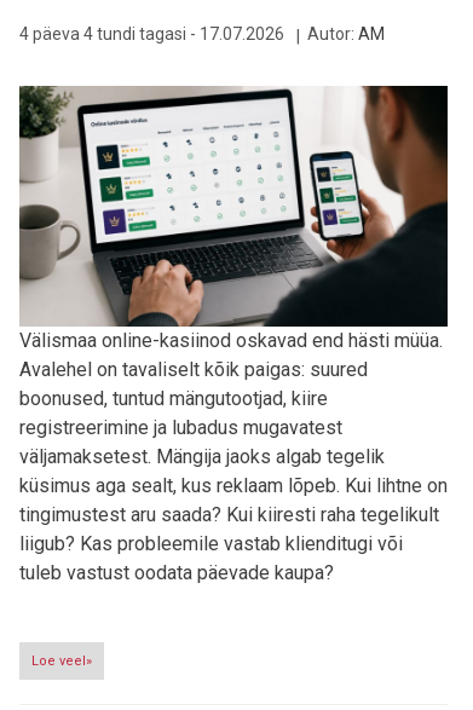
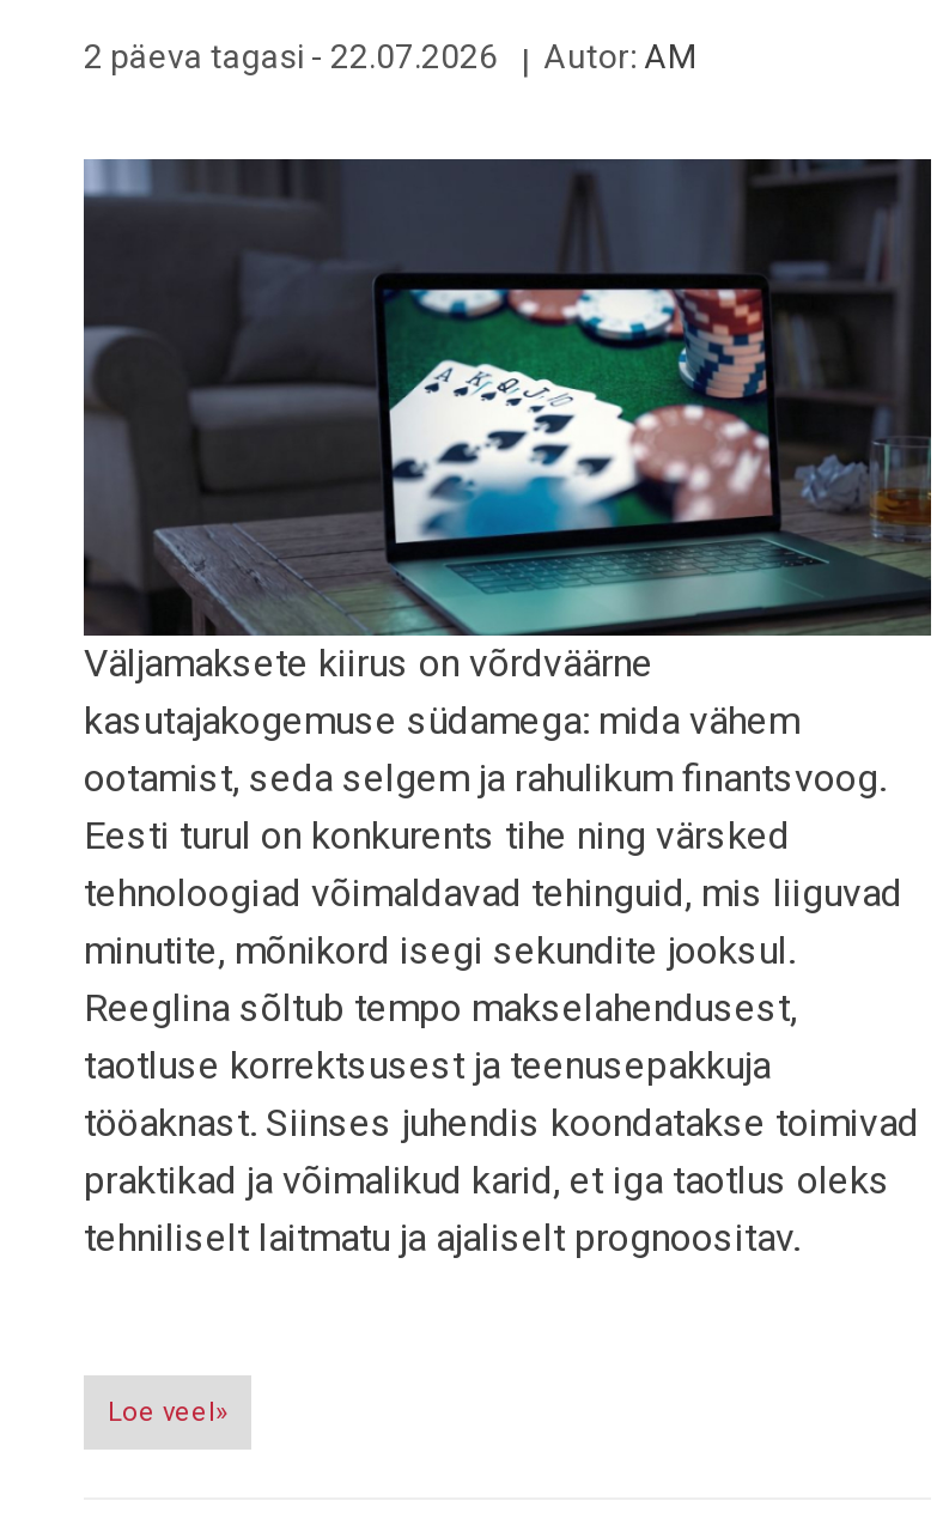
- 4 päeva 4 tundi tagasi - 17.07.2026
+ 2 päeva tagasi - 22.07.2026

- [image]
- Välismaa online-kasiinod oskavad end hästi müüa.
- Avalehel on tavaliselt kõik paigas: suured
- boonused, tuntud mängutootjad, kiire
- registreerimine ja lubadus mugavatest
- väljamaksetest. Mängija jaoks algab tegelik
- küsimus aga sealt, kus reklaam lõpeb. Kui lihtne on
- tingimustest aru saada? Kui kiiresti raha tegelikult
- liigub? Kas probleemile vastab klienditugi või
- tuleb vastust oodata päevade kaupa?
+ [image]
+ Väljamaksete kiirus on võrdväärne
+ kasutajakogemuse südamega: mida vähem
+ ootamist, seda selgem ja rahulikum finantsvoog.
+ Eesti turul on konkurents tihe ning värsked
+ tehnoloogiad võimaldavad tehinguid, mis liiguvad
+ minutite, mõnikord isegi sekundite jooksul.
+ Reeglina sõltub tempo makselahendusest,
+ taotluse korrektsusest ja teenusepakkuja
+ tööaknast. Siinses juhendis koondatakse toimivad
+ praktikad ja võimalikud karid, et iga taotlus oleks
+ tehniliselt laitmatu ja ajaliselt prognoositav.
